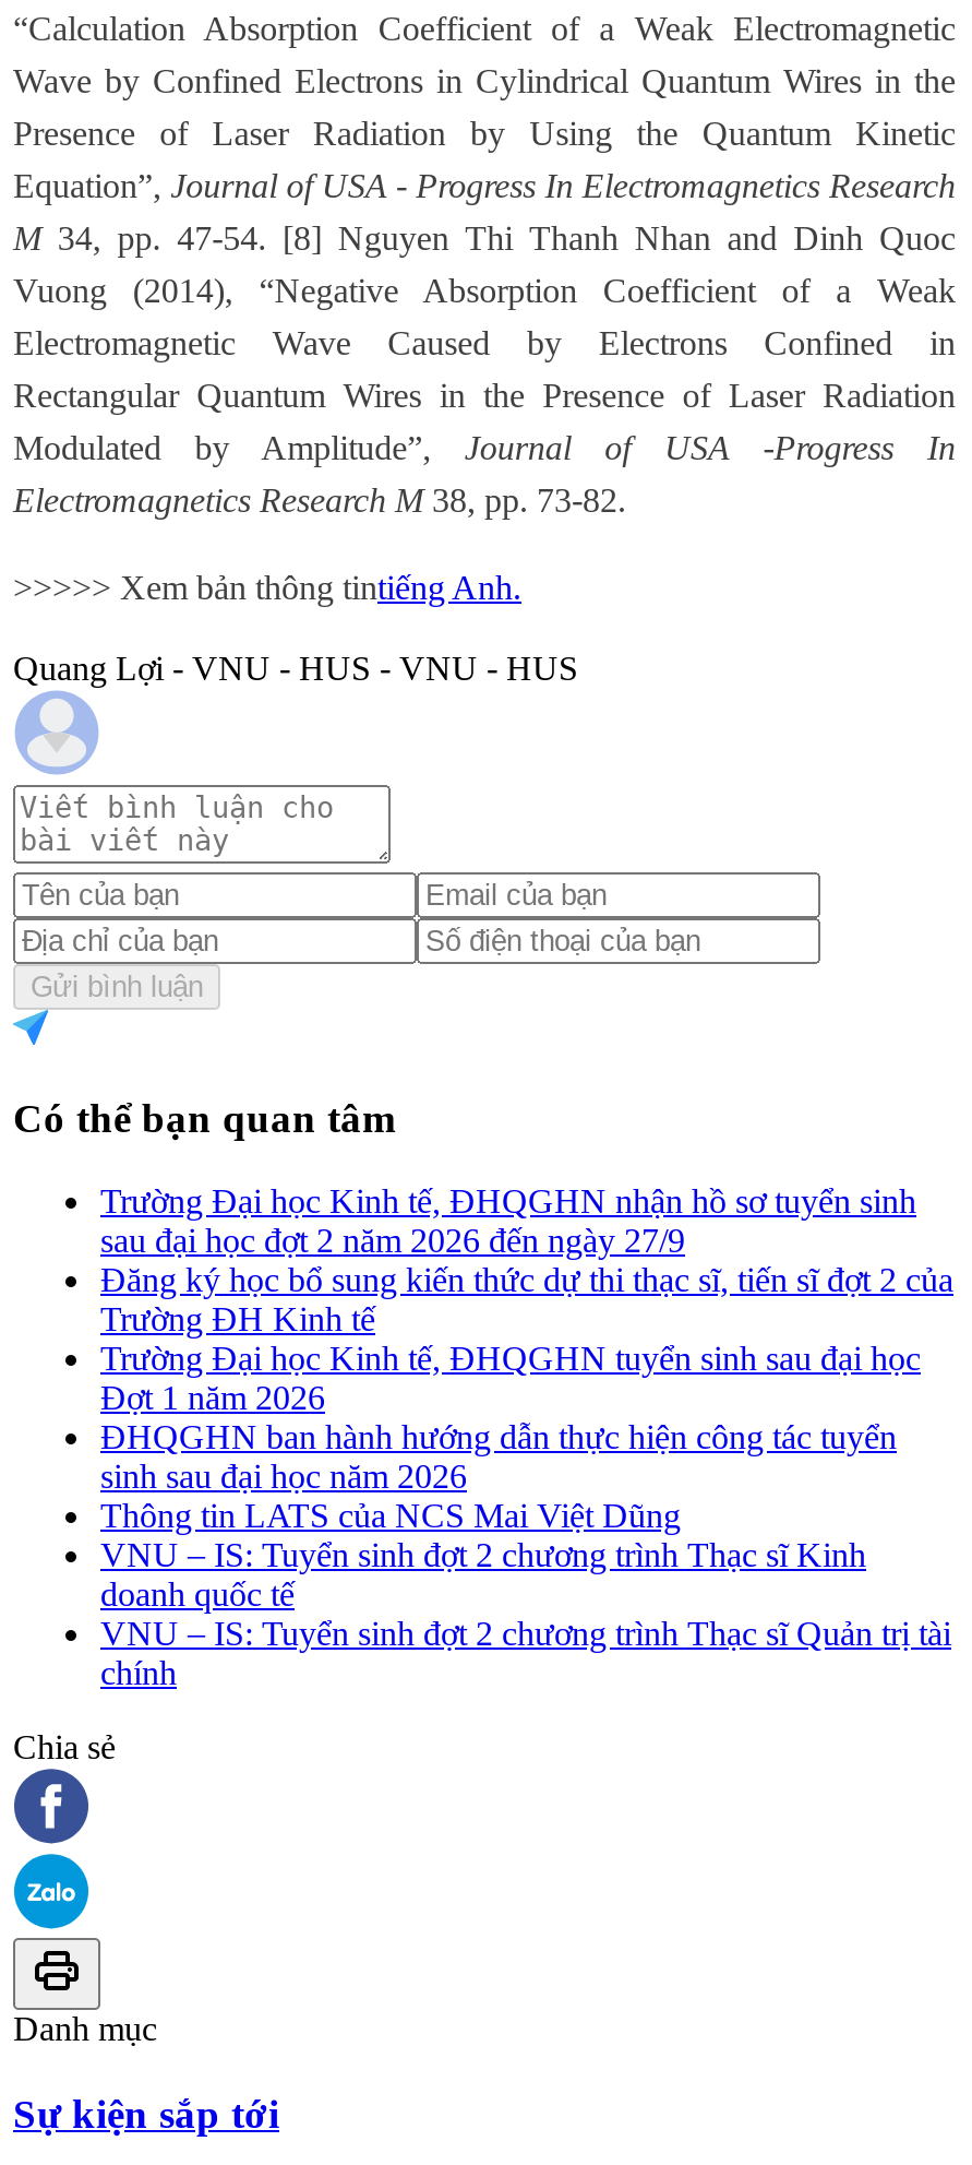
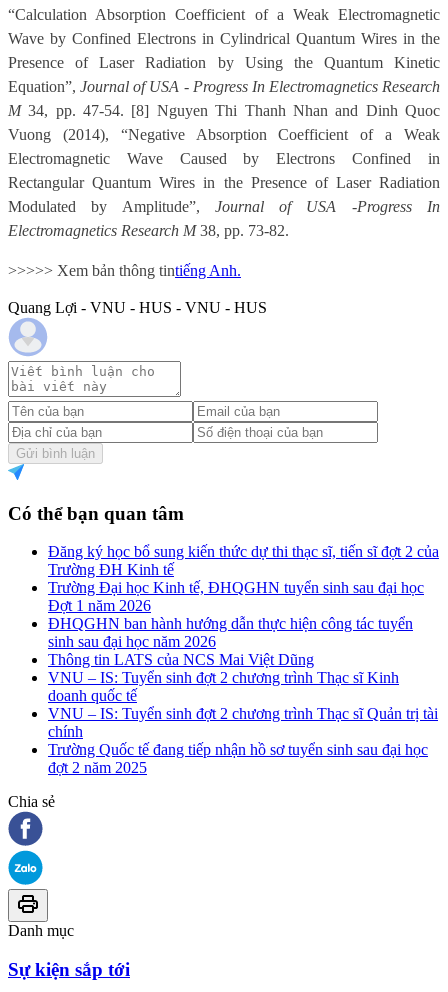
- Trường Đại học Kinh tế, ĐHQGHN nhận hồ sơ tuyển sinh
- sau đại học đợt 2 năm 2026 đến ngày 27/9

moved up: Đăng ký học bổ sung kiến thức dự thi thạc sĩ, tiến sĩ đợt 2 của | Trường ĐH Kinh tế | Trường Đại học Kinh tế, ĐHQGHN tuyển sinh sau đại học | ... | VNU – IS: Tuyển sinh đợt 2 chương trình Thạc sĩ Quản trị tài | chính

+ Trường Quốc tế đang tiếp nhận hồ sơ tuyển sinh sau đại học
+ đợt 2 năm 2025
